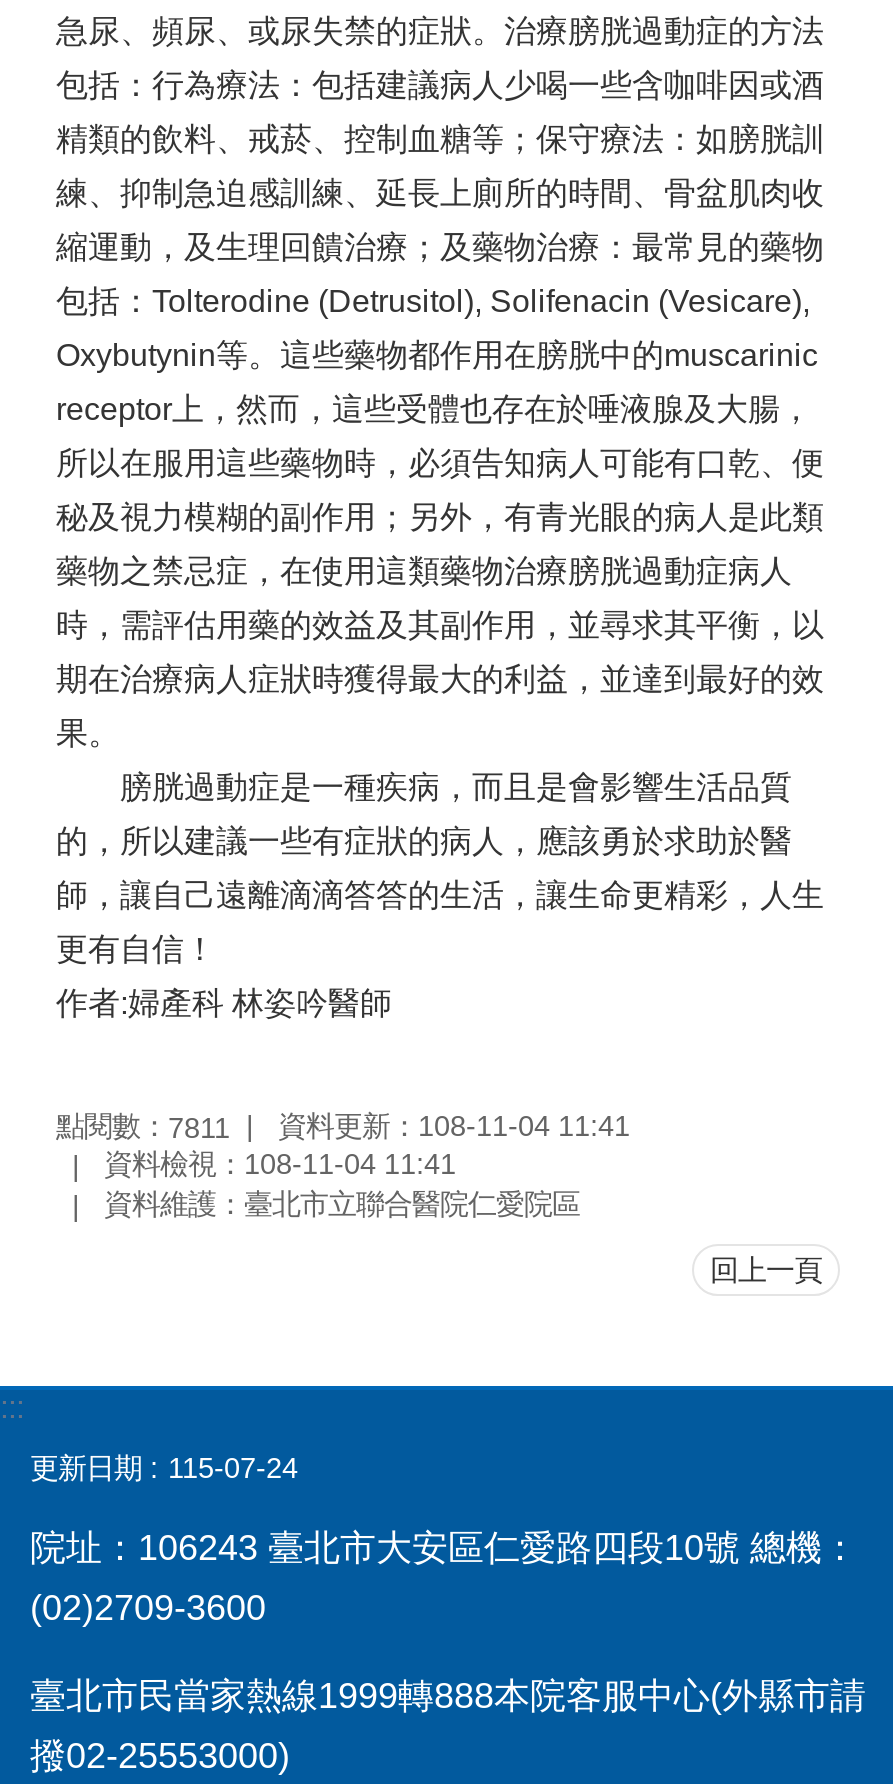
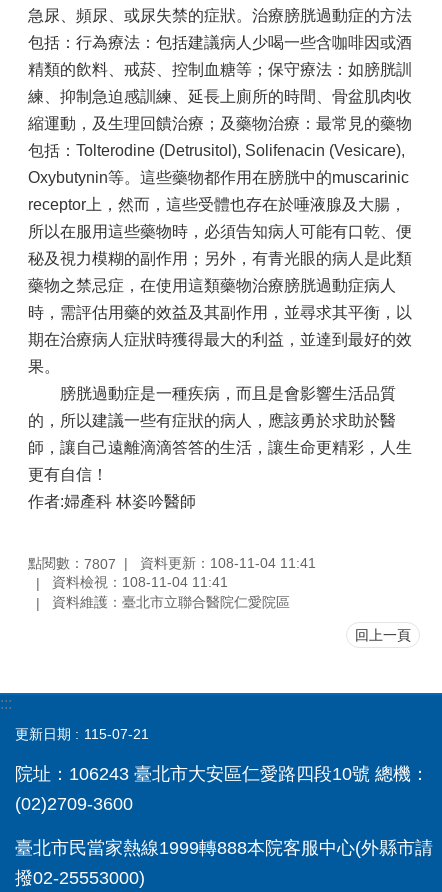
- 點閱數：7811
+ 點閱數：7807

- 115-07-24
+ 115-07-21
